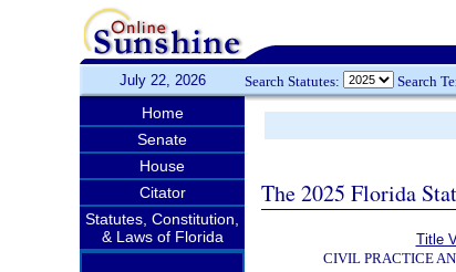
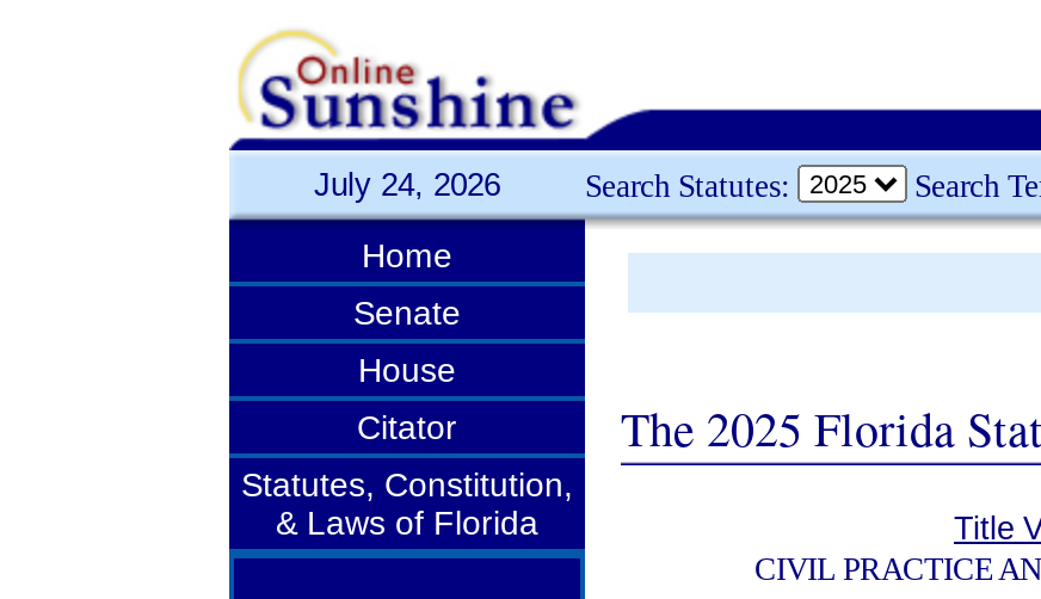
- July 22, 2026
+ July 24, 2026
